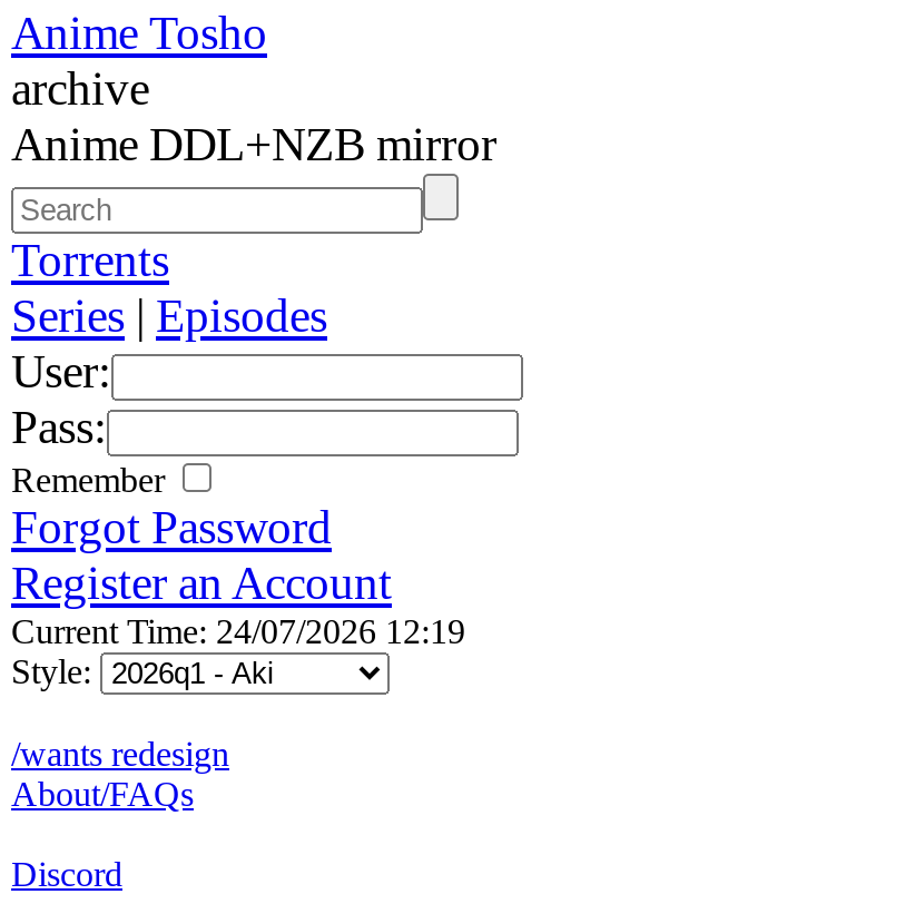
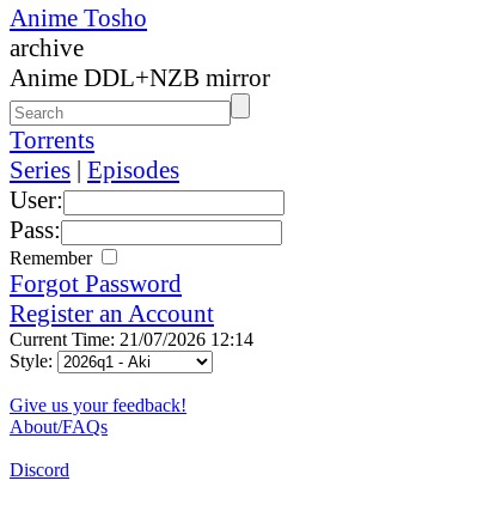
- Current Time: 24/07/2026 12:19
+ Current Time: 21/07/2026 12:14

- /wants redesign
+ Give us your feedback!
